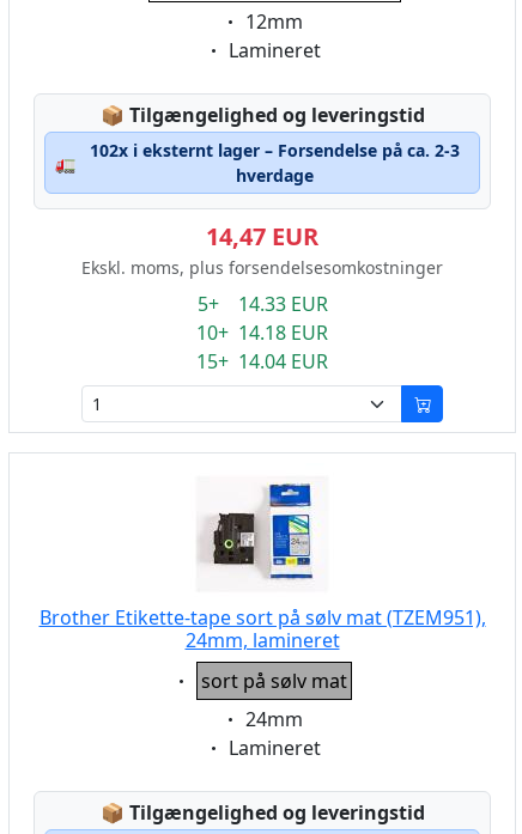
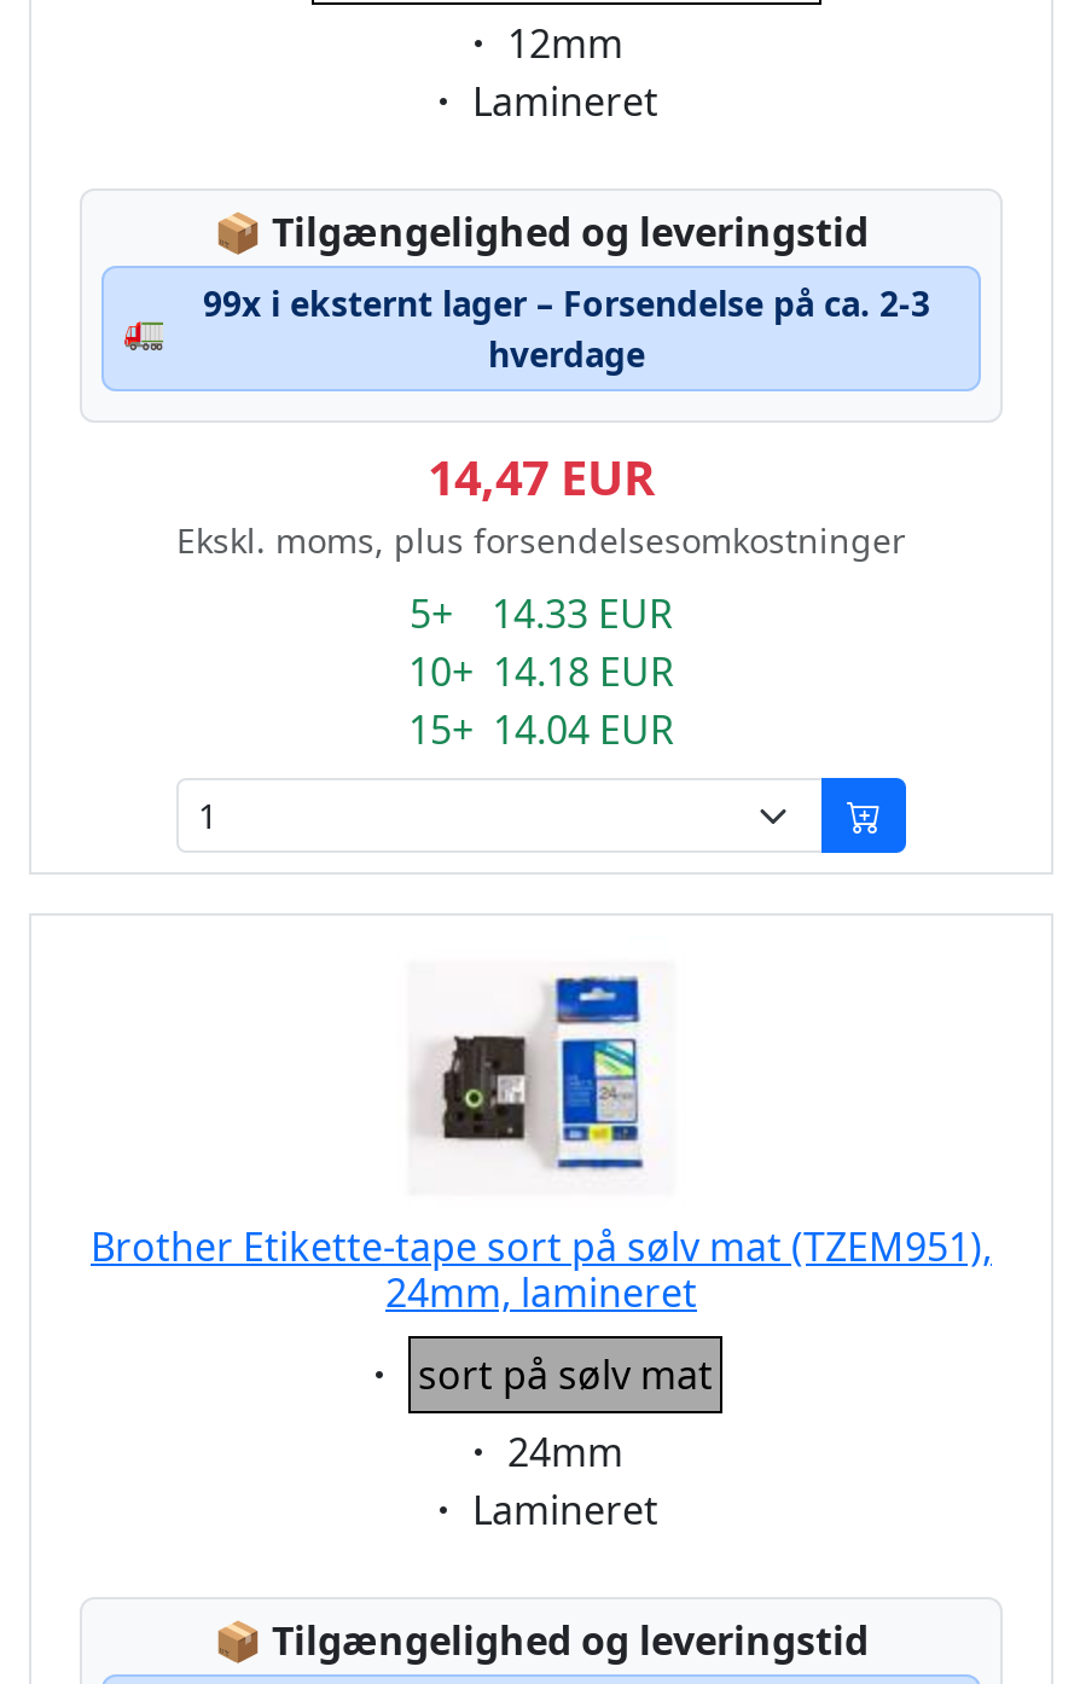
- 102x i eksternt lager – Forsendelse på ca. 2-3
+ 99x i eksternt lager – Forsendelse på ca. 2-3
